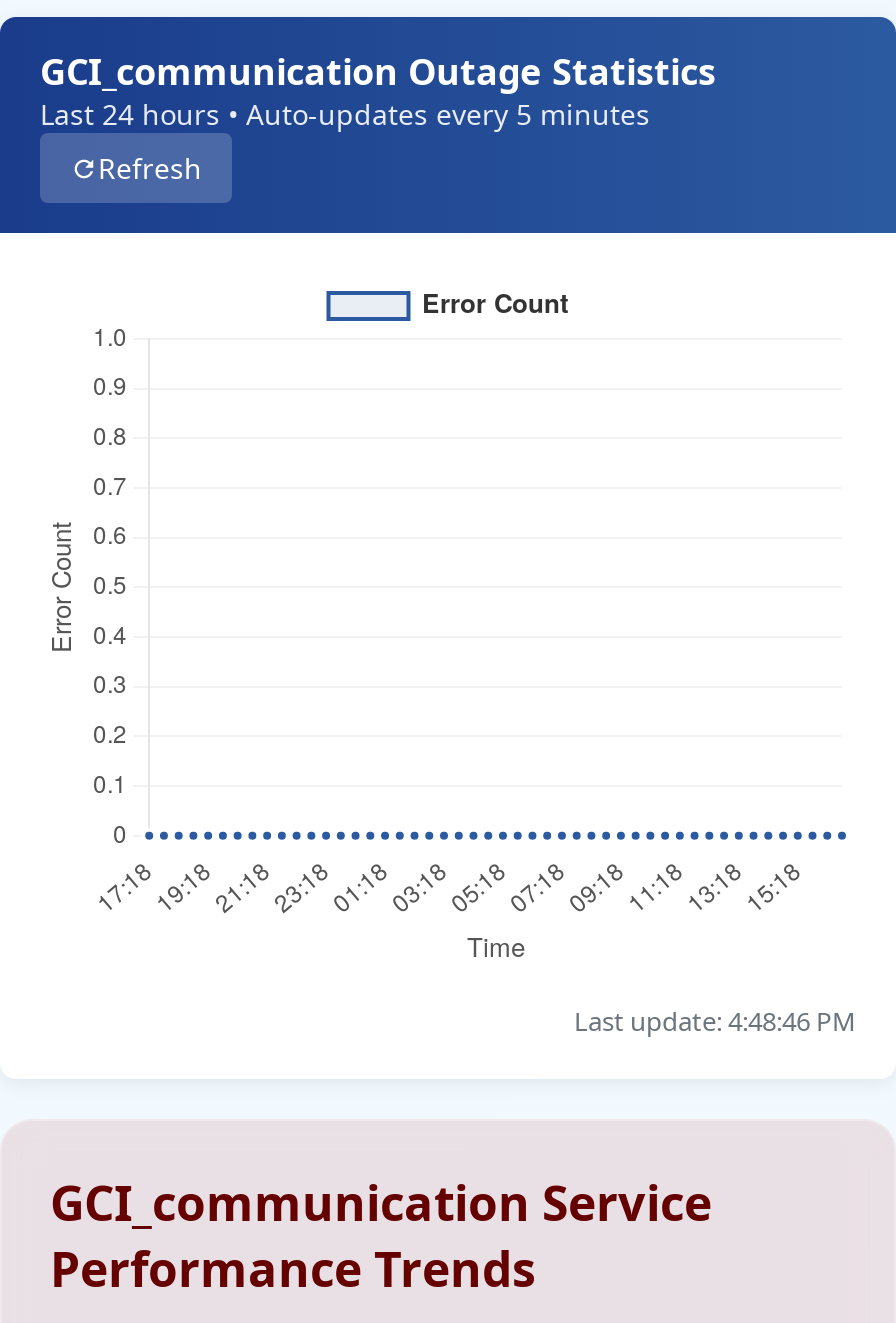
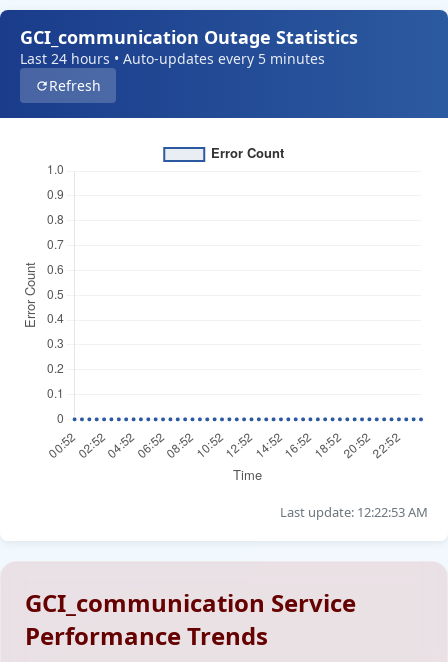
- Last update: 4:48:46 PM
+ Last update: 12:22:53 AM
